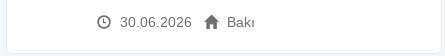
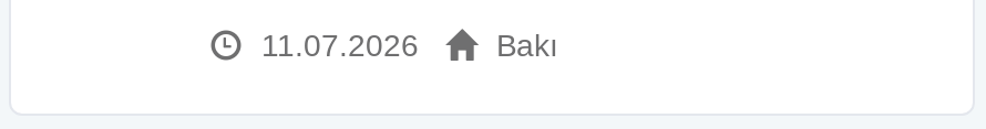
- 30.06.2026 Bakı
+ 11.07.2026 Bakı
